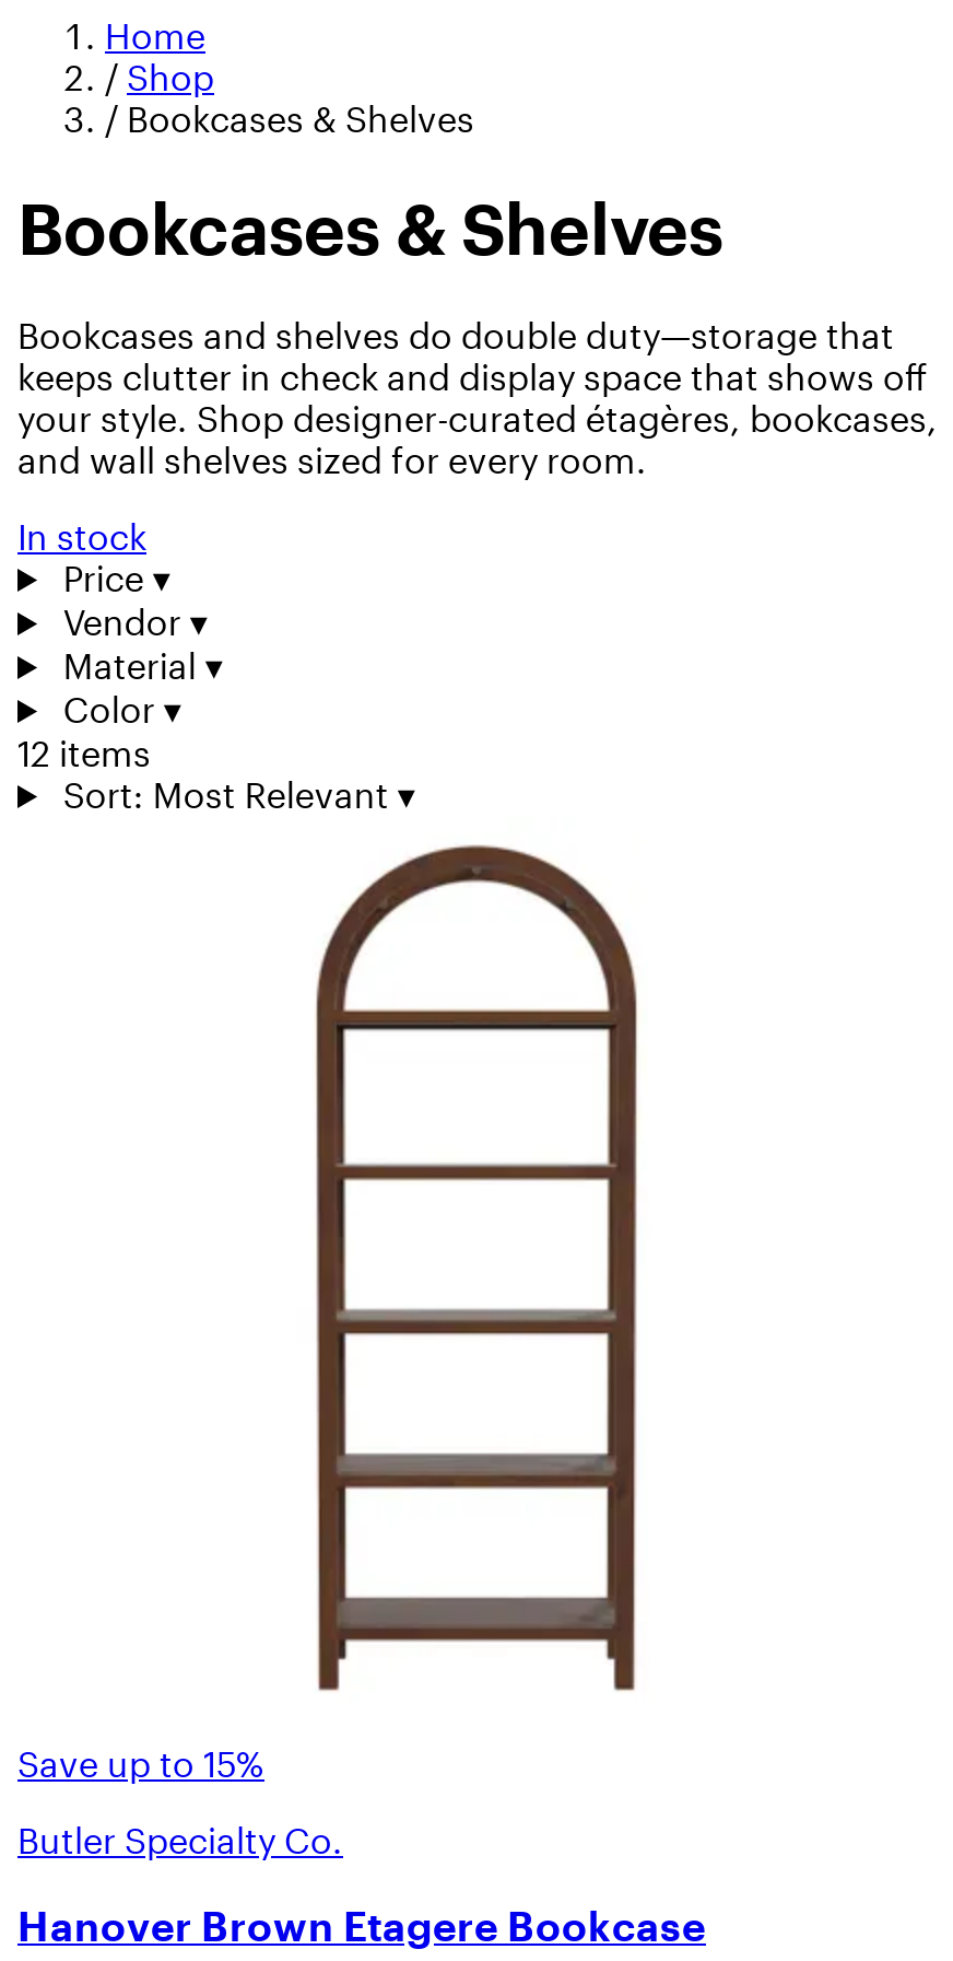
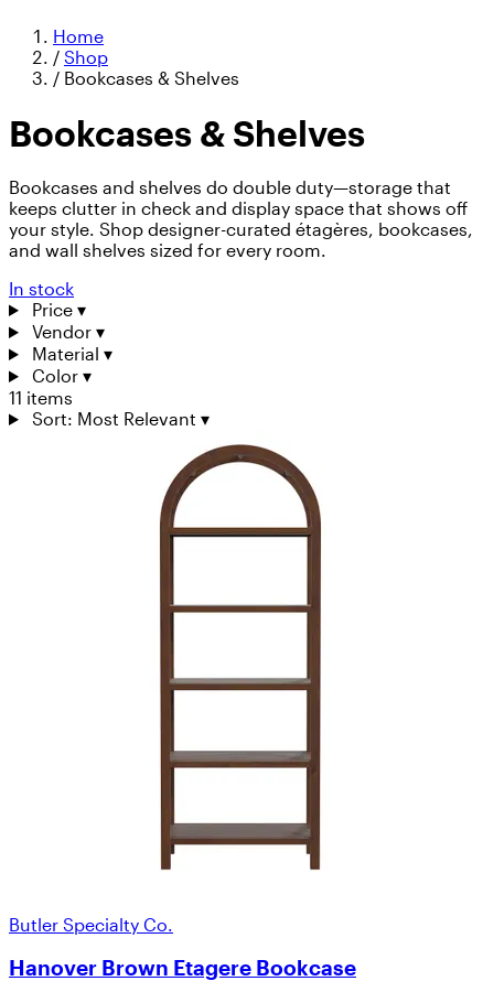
- 12 items
+ 11 items

- Save up to 15%
